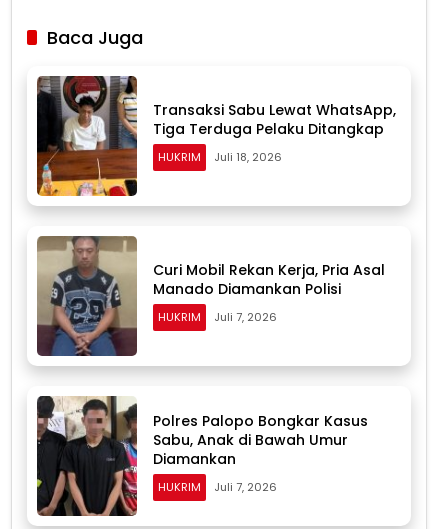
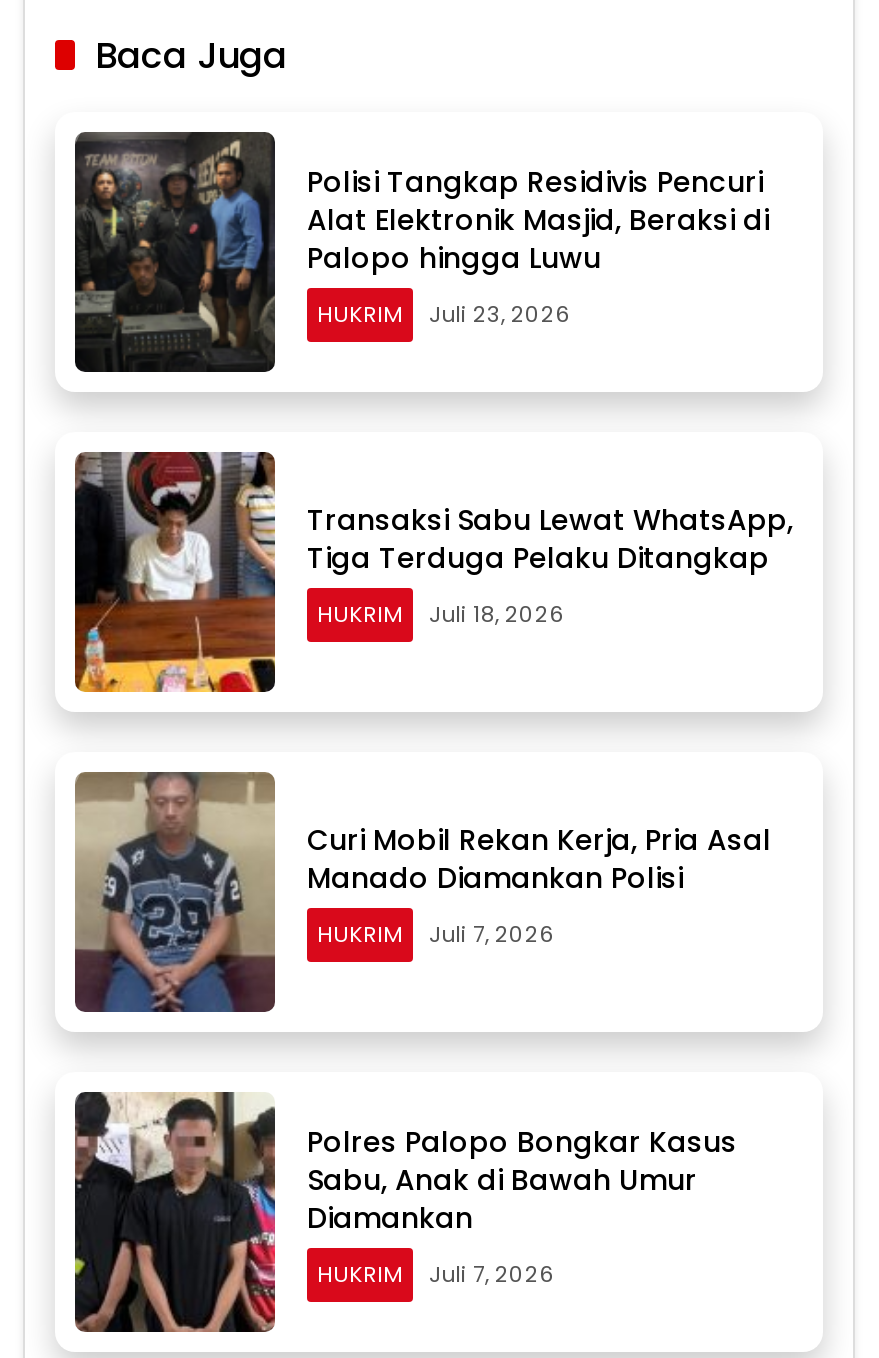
+ [image]
+ Polisi Tangkap Residivis Pencuri
+ Alat Elektronik Masjid, Beraksi di
+ Palopo hingga Luwu
+ HUKRIM
+ Juli 23, 2026
